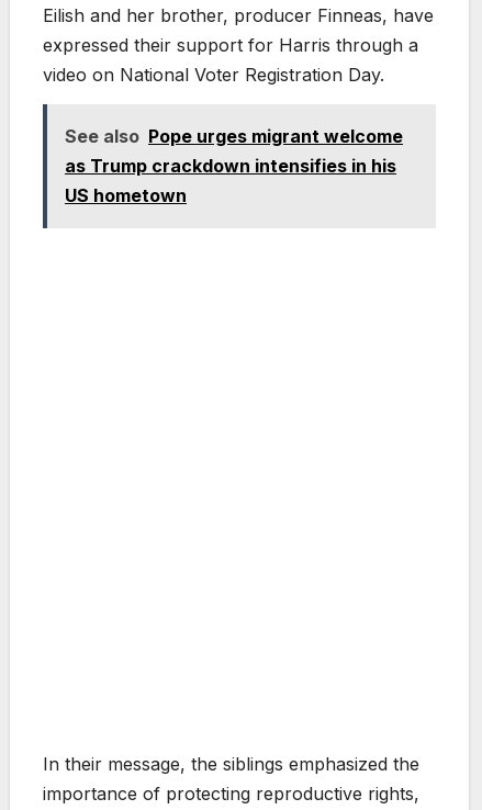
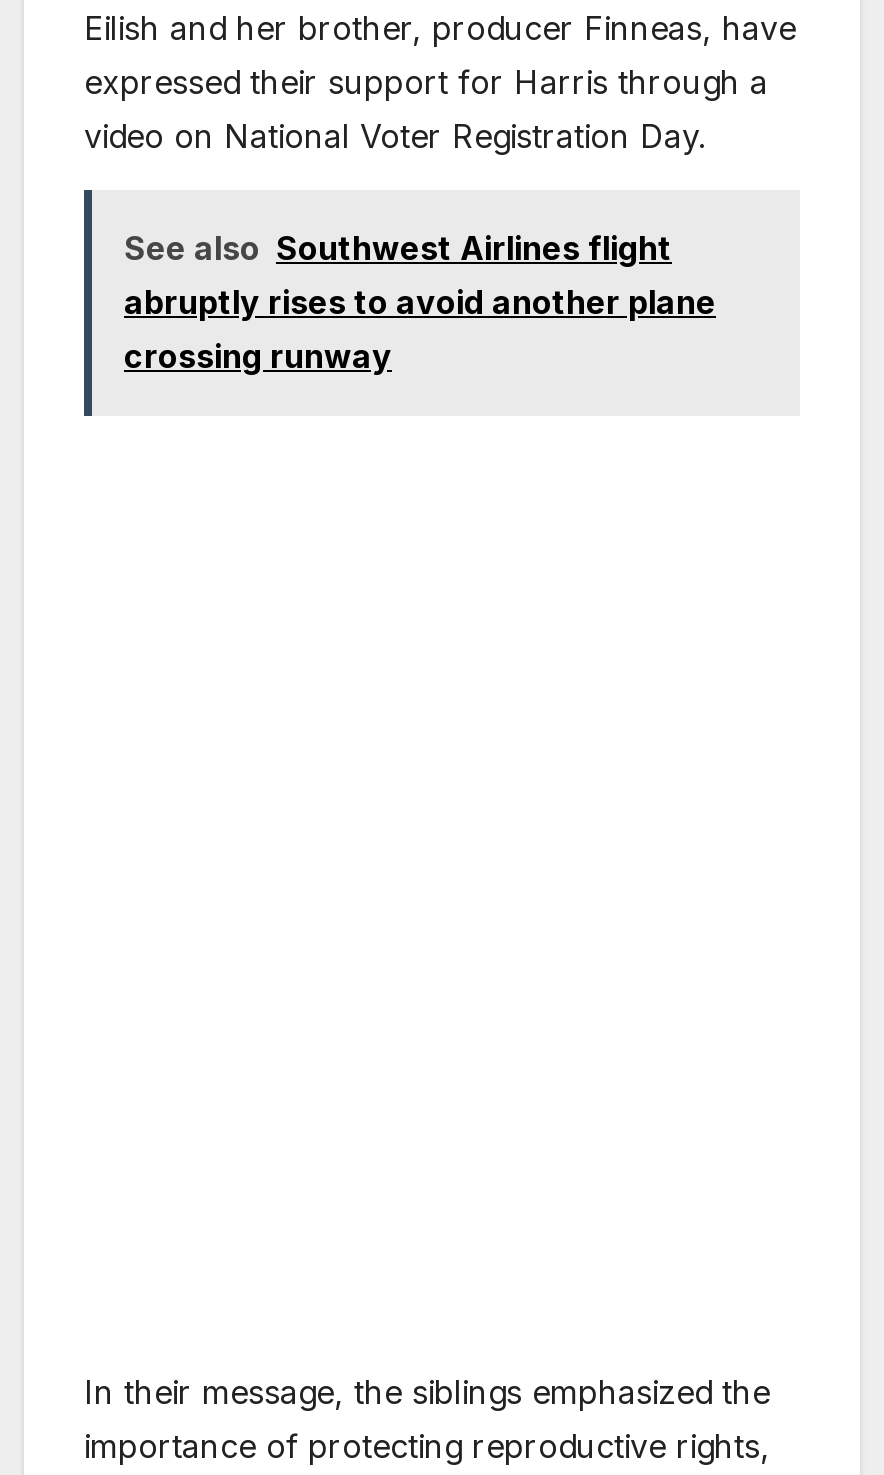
- See also Pope urges migrant welcome
- as Trump crackdown intensifies in his
- US hometown
+ See also Southwest Airlines flight
+ abruptly rises to avoid another plane
+ crossing runway
